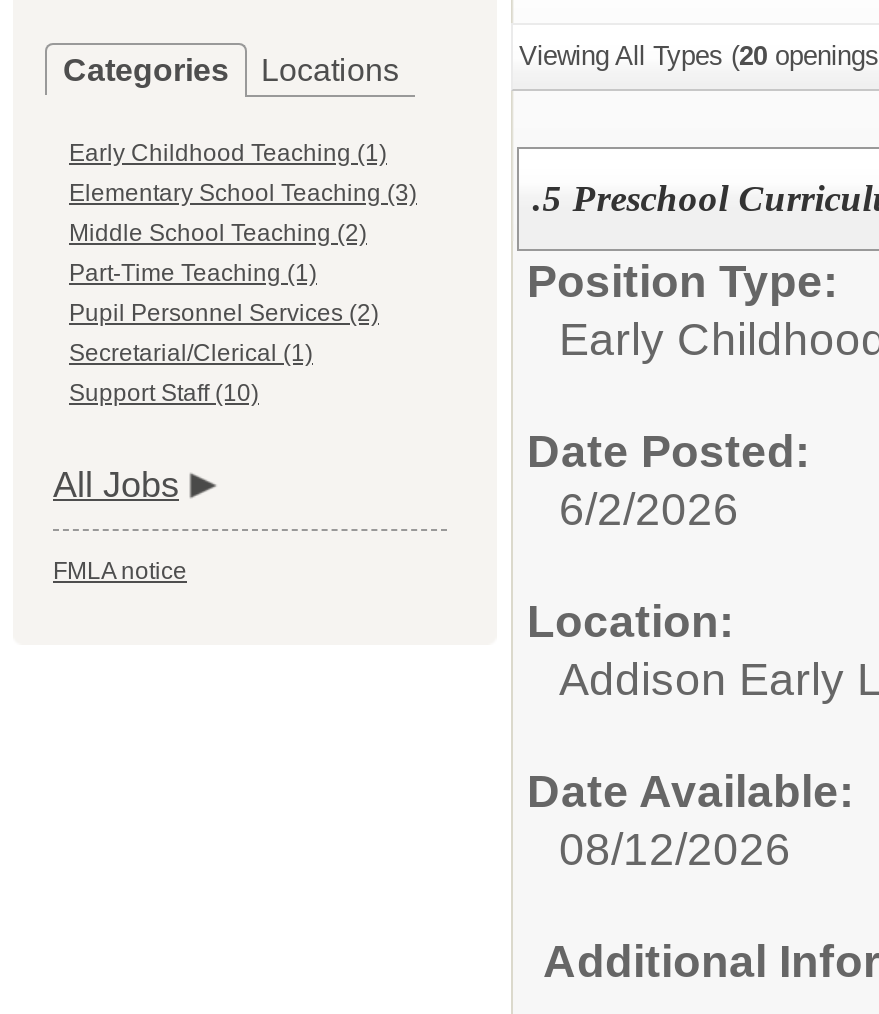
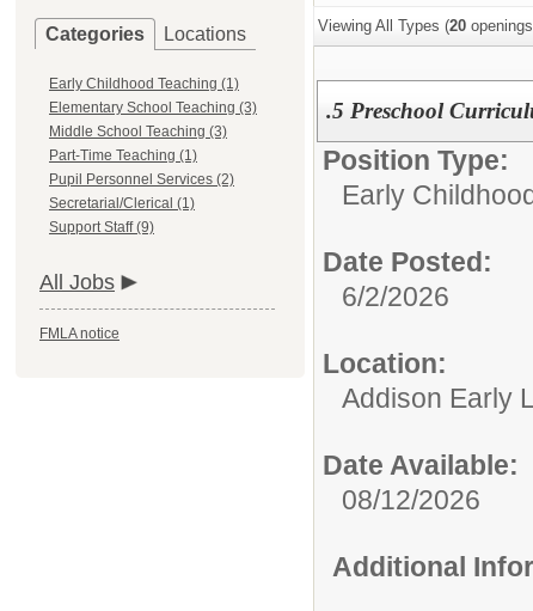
- Middle School Teaching (2)
+ Middle School Teaching (3)

- Support Staff (10)
+ Support Staff (9)
